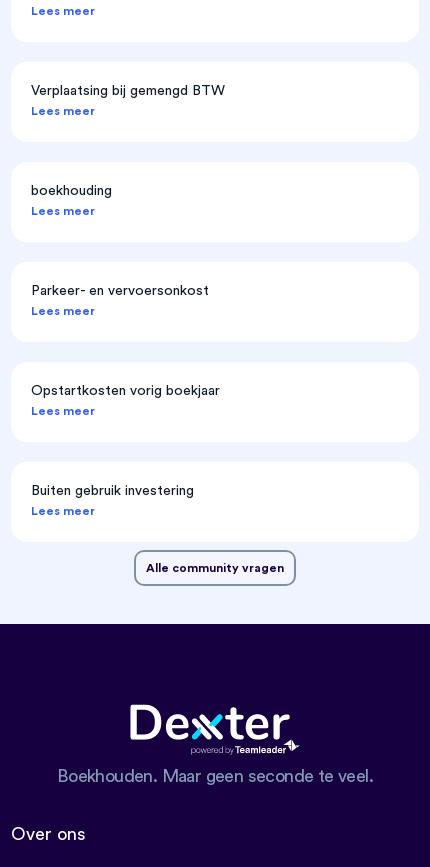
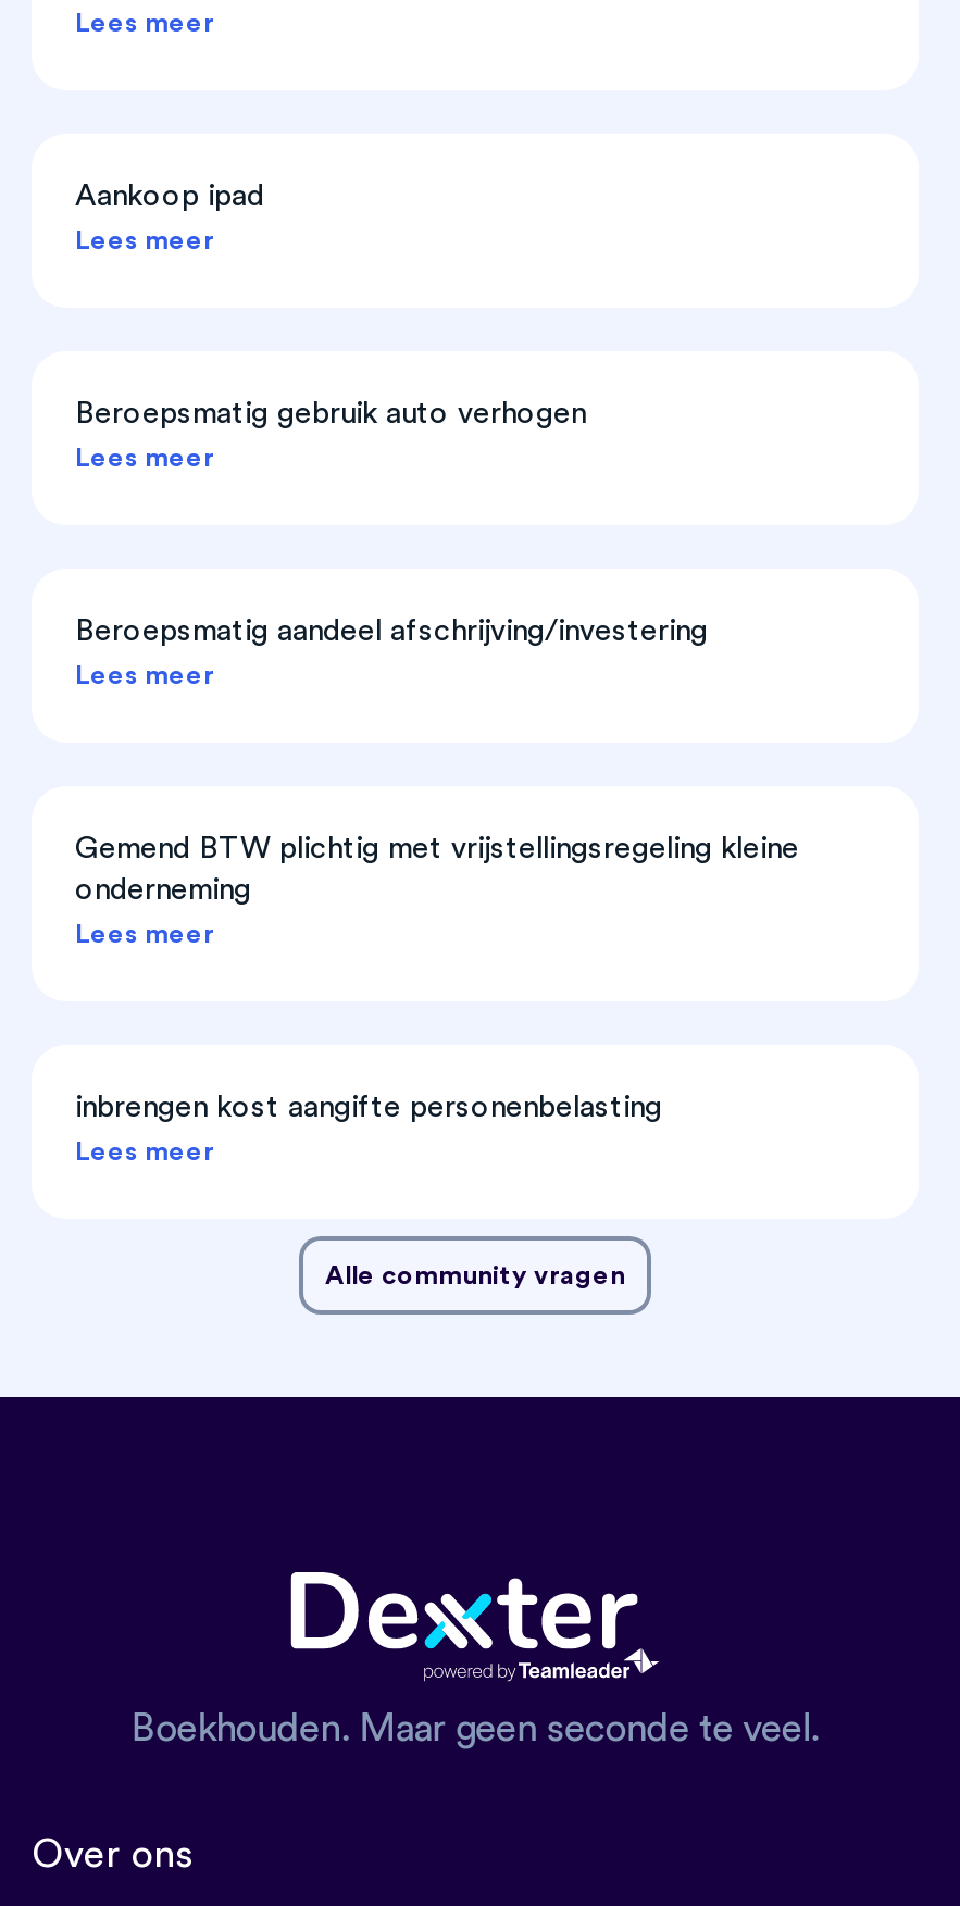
- Verplaatsing bij gemengd BTW
+ Aankoop ipad

- boekhouding
+ Beroepsmatig gebruik auto verhogen

- Parkeer- en vervoersonkost
+ Beroepsmatig aandeel afschrijving/investering

- Opstartkosten vorig boekjaar
+ Gemend BTW plichtig met vrijstellingsregeling kleine
+ onderneming

- Buiten gebruik investering
+ inbrengen kost aangifte personenbelasting
